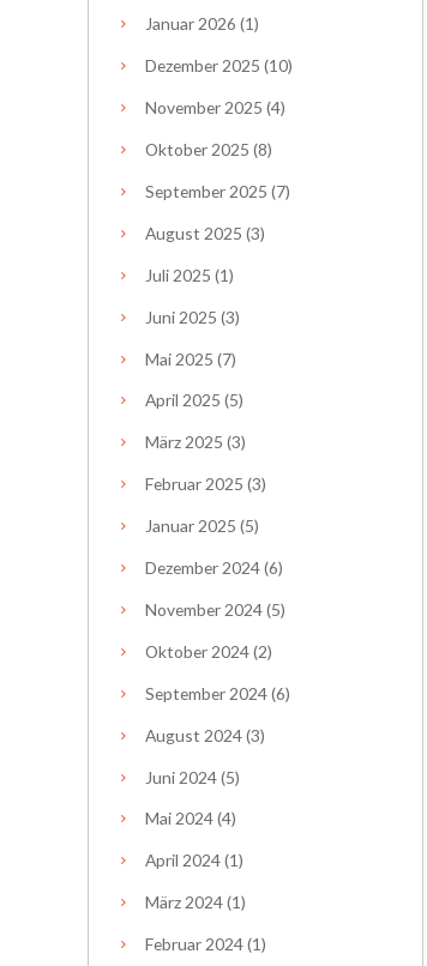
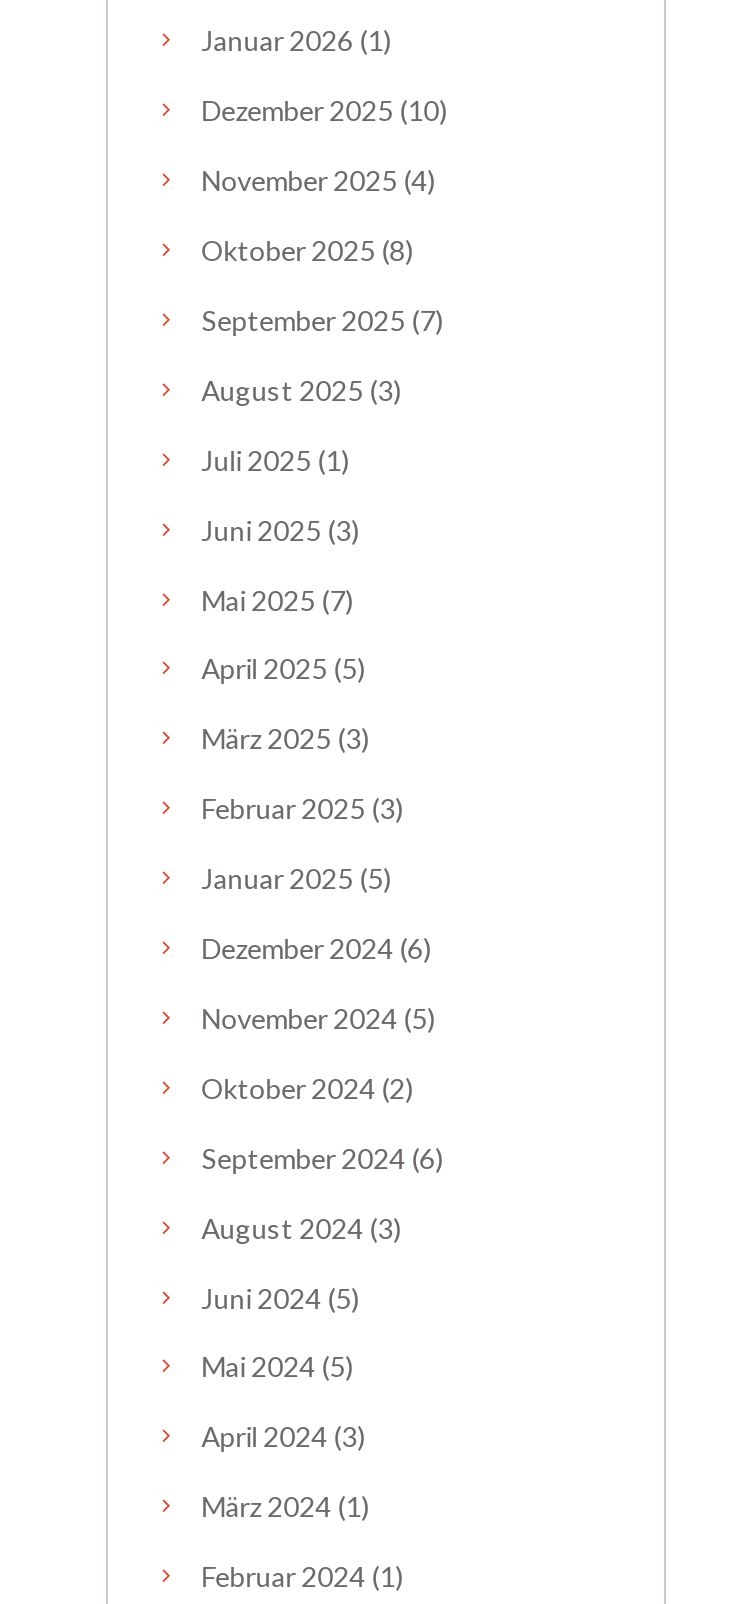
- Mai 2024 (4)
+ Mai 2024 (5)

- April 2024 (1)
+ April 2024 (3)
